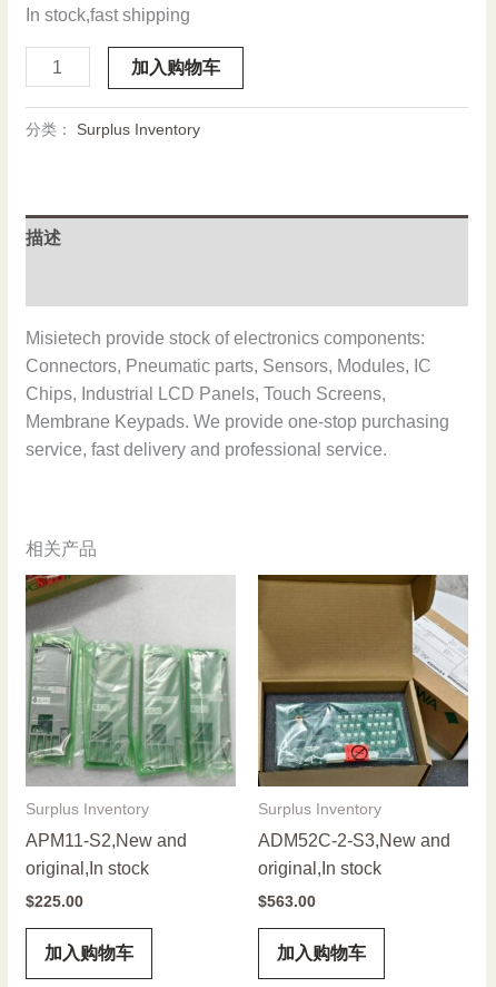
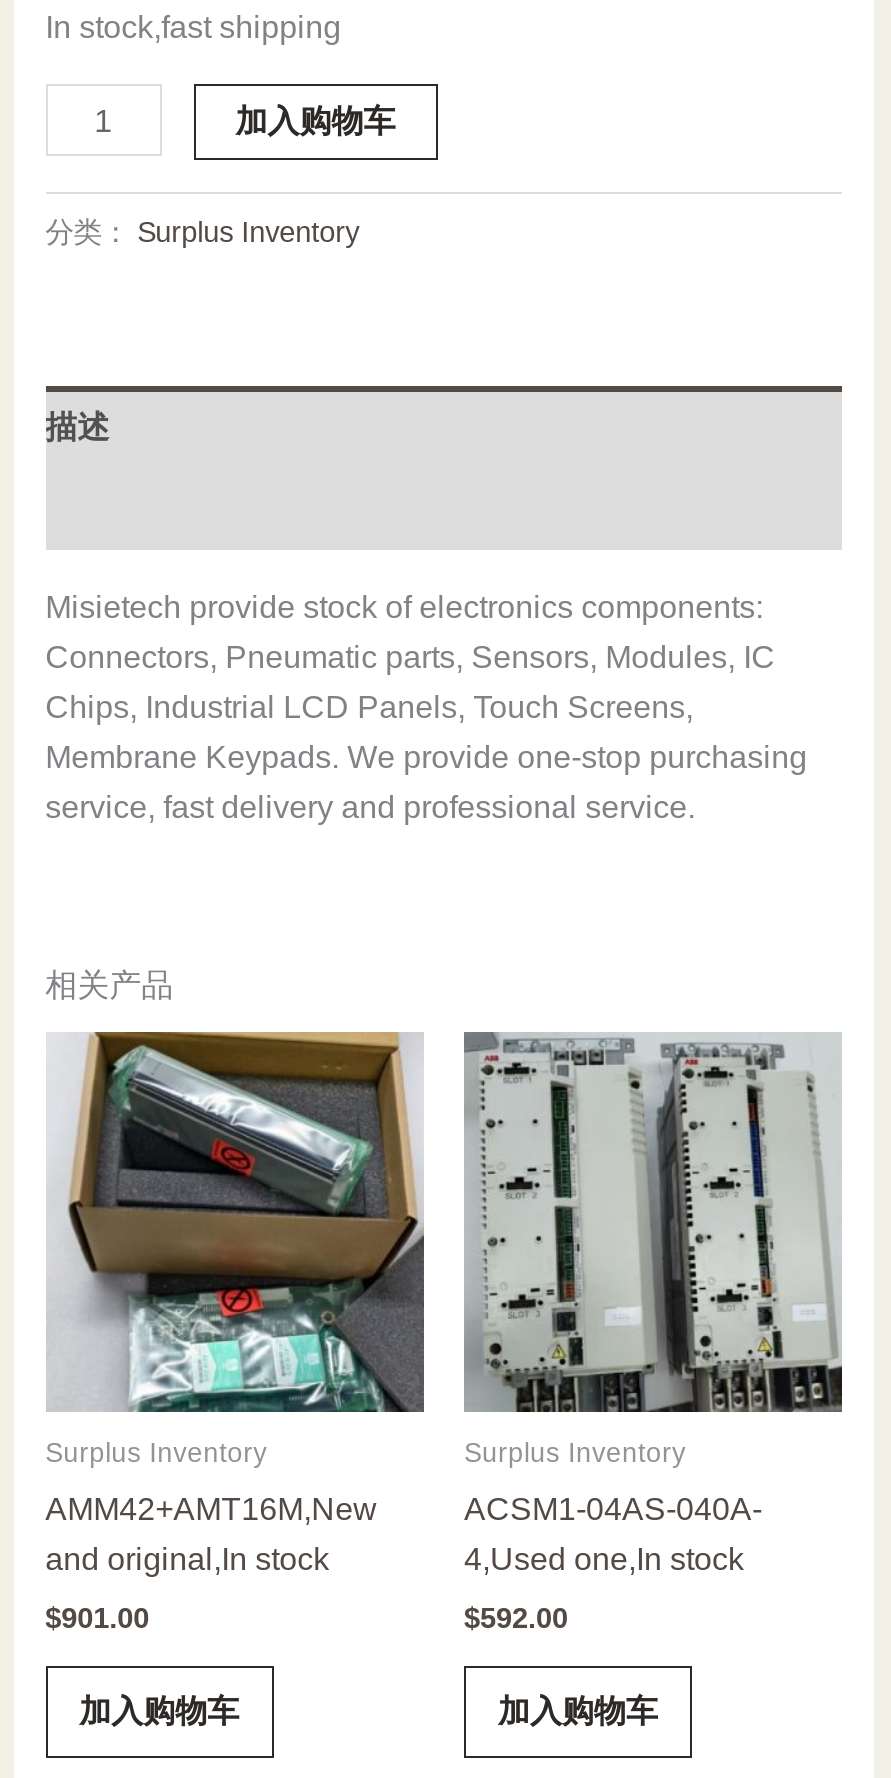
- [image]
+ [image]

- [image]
- ADM52C-2-S3,New and
+ [image]
+ ACSM1-04AS-040A-

- APM11-S2,New and
+ AMM42+AMT16M,New

- original,In stock
+ and original,In stock

- original,In stock
+ 4,Used one,In stock

- $225.00
+ $901.00

- $563.00
+ $592.00
